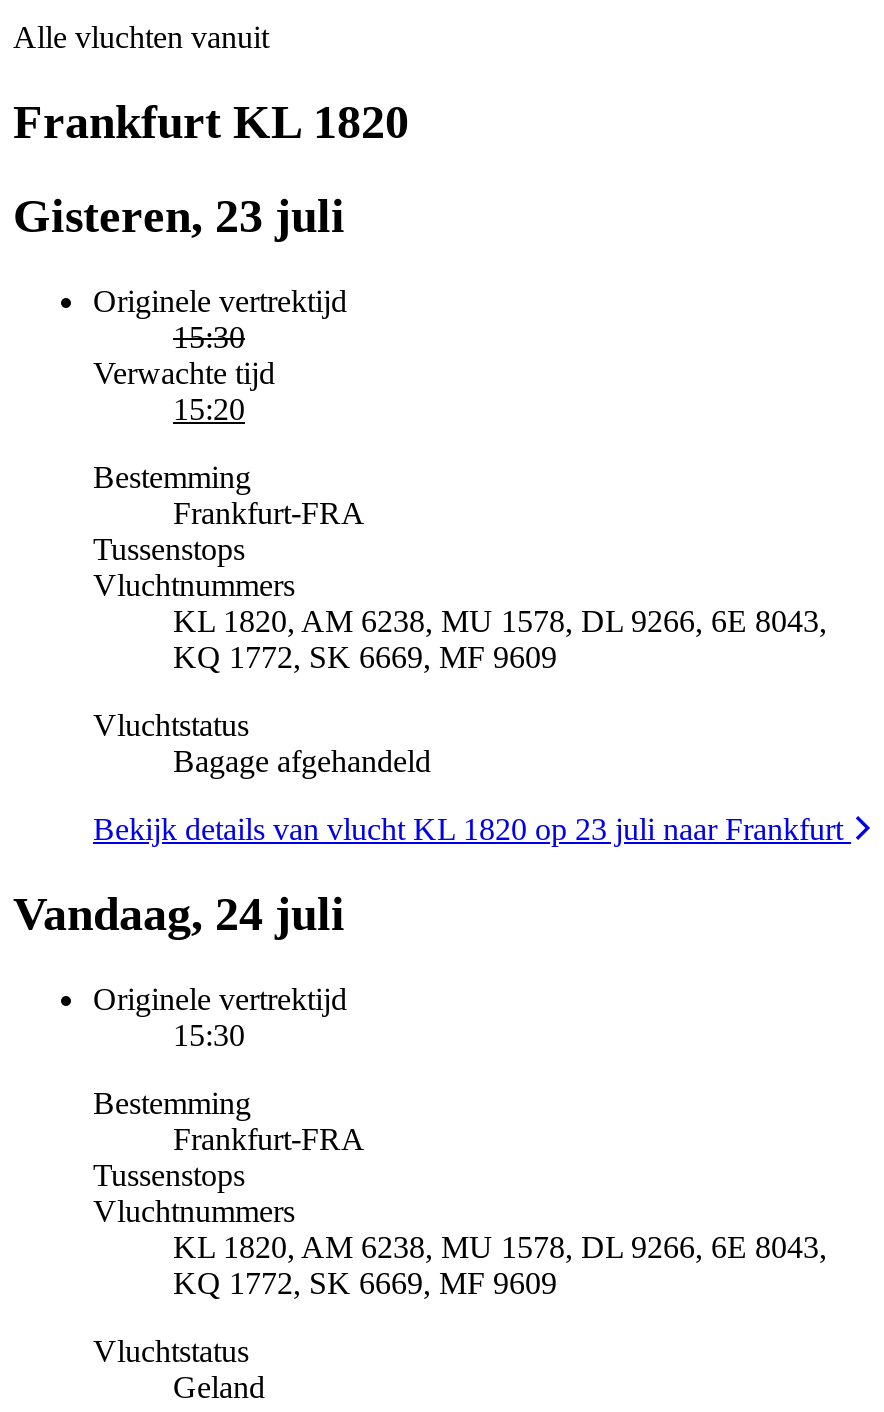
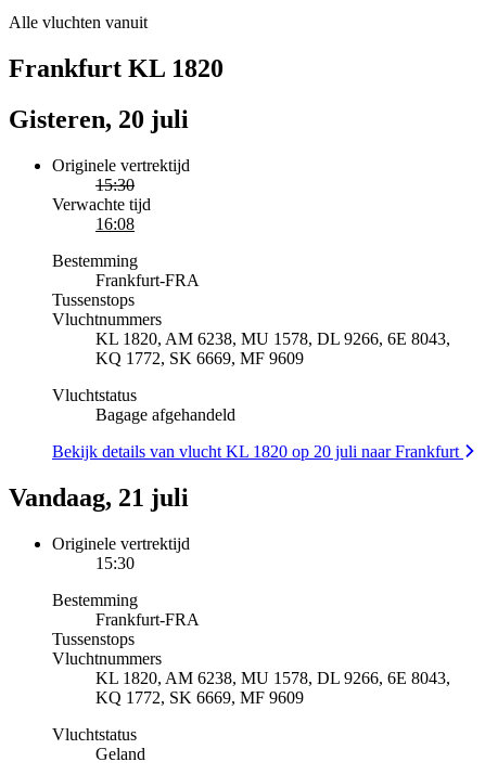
- Gisteren, 23 juli
+ Gisteren, 20 juli

- 15:20
+ 16:08

- Bekijk details van vlucht KL 1820 op 23 juli naar Frankfurt
+ Bekijk details van vlucht KL 1820 op 20 juli naar Frankfurt

- Vandaag, 24 juli
+ Vandaag, 21 juli
